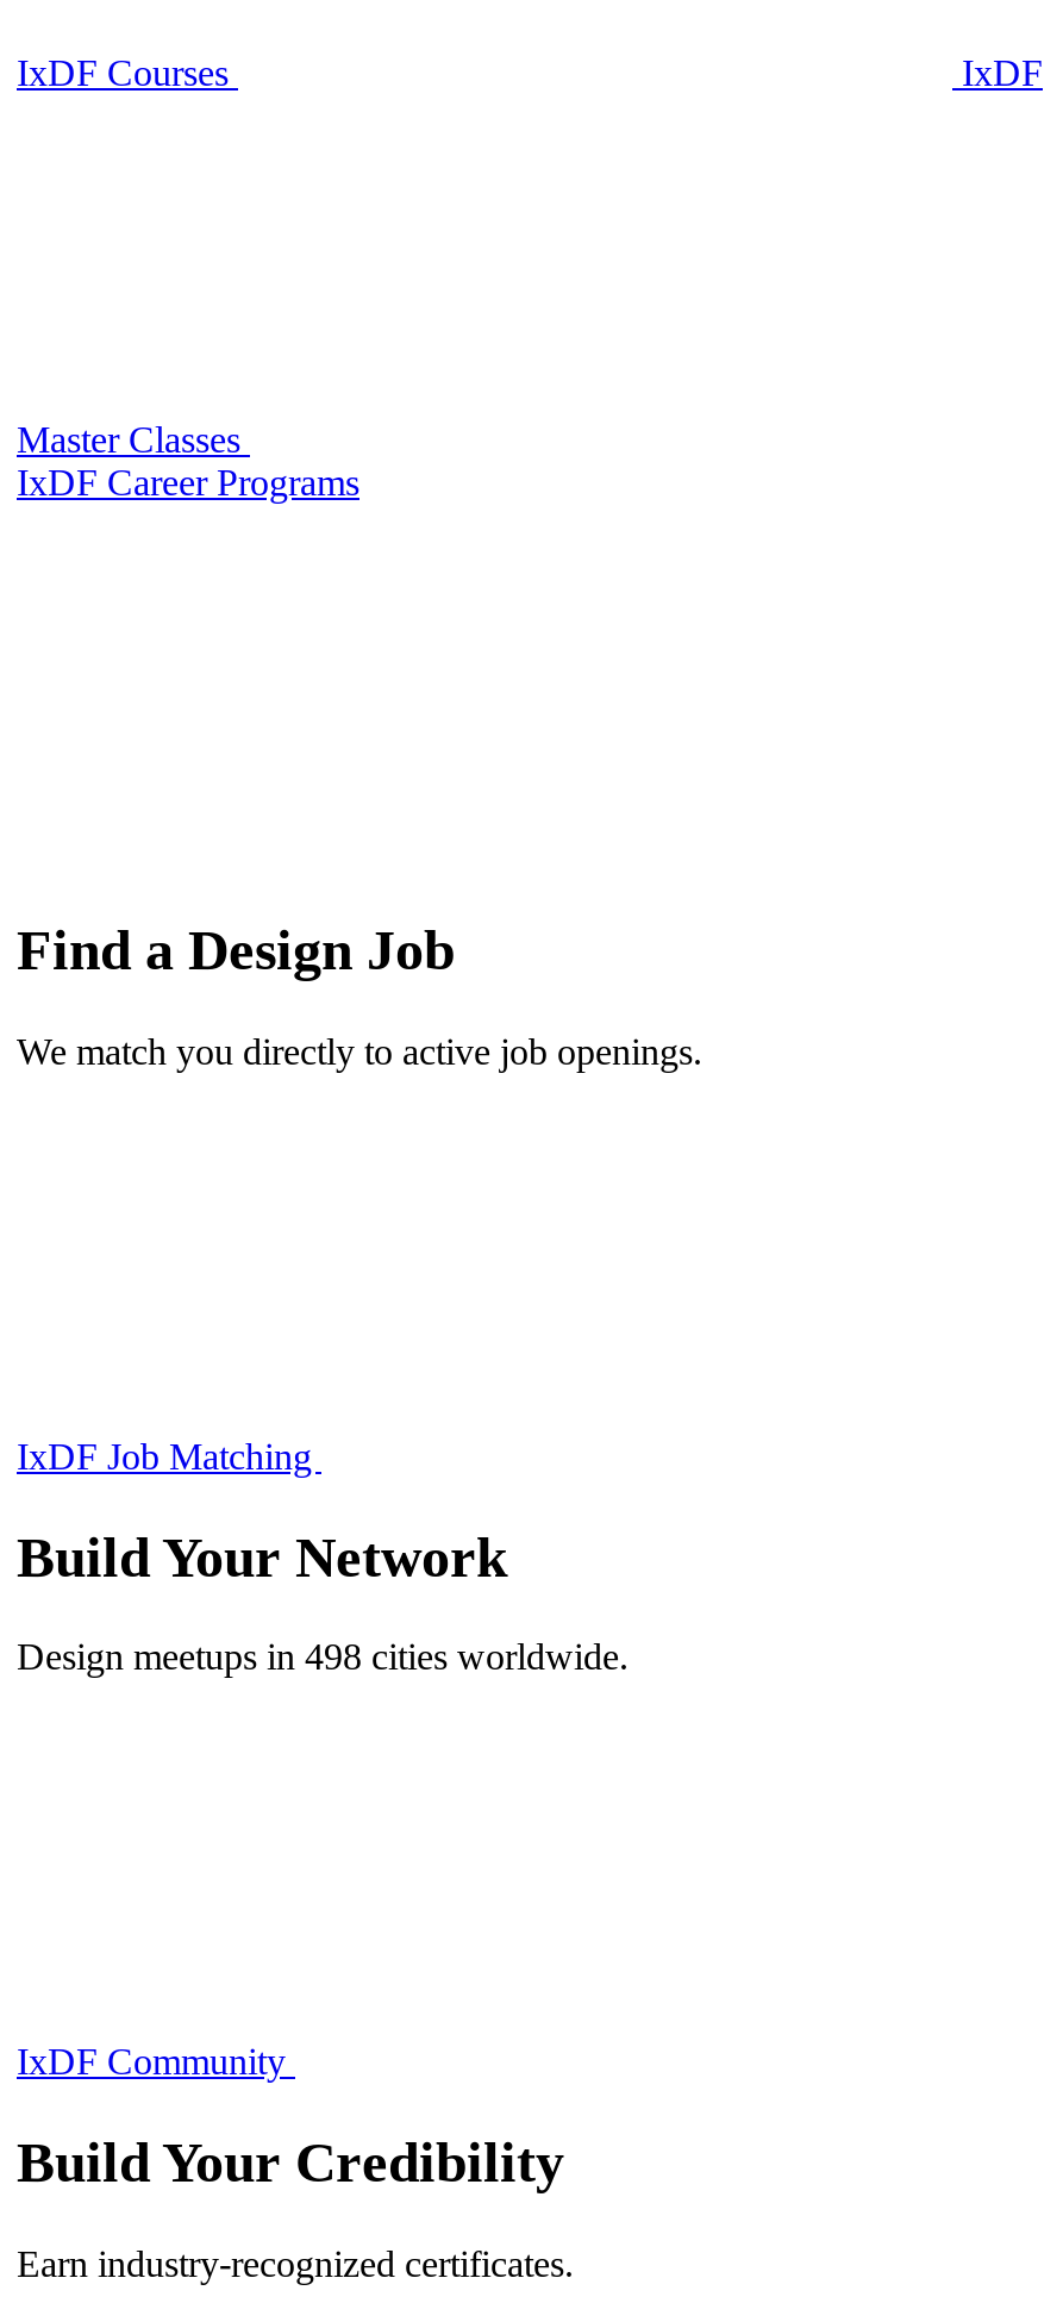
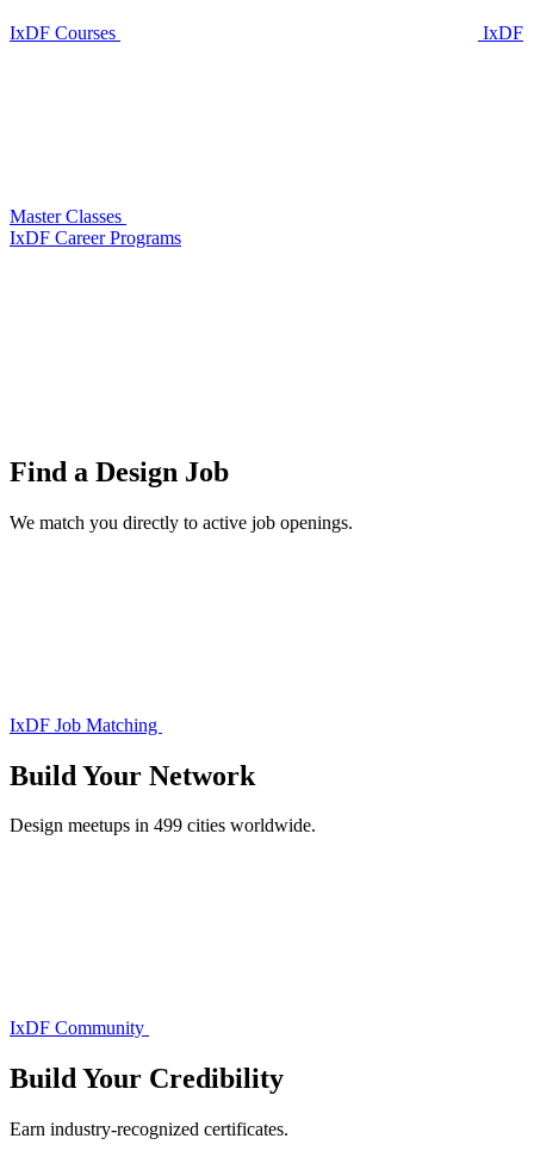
- Design meetups in 498 cities worldwide.
+ Design meetups in 499 cities worldwide.
